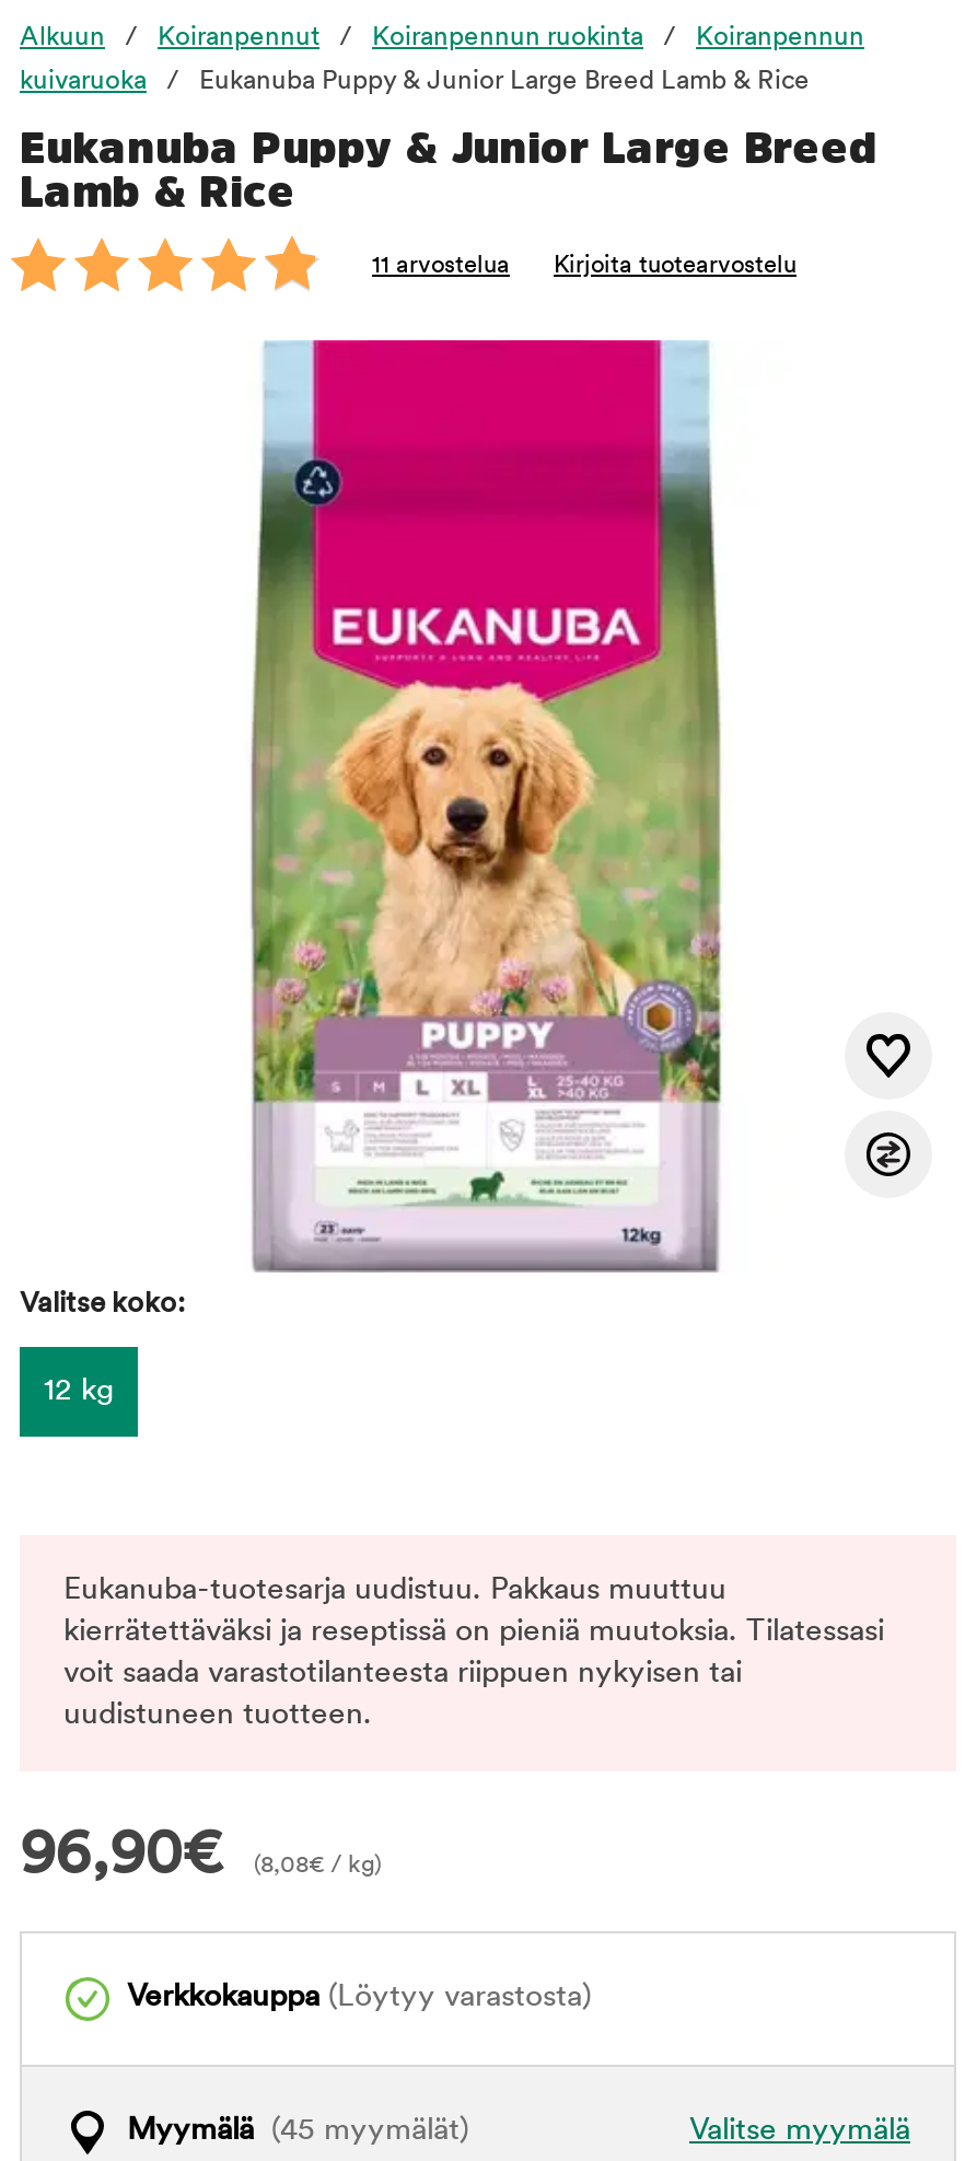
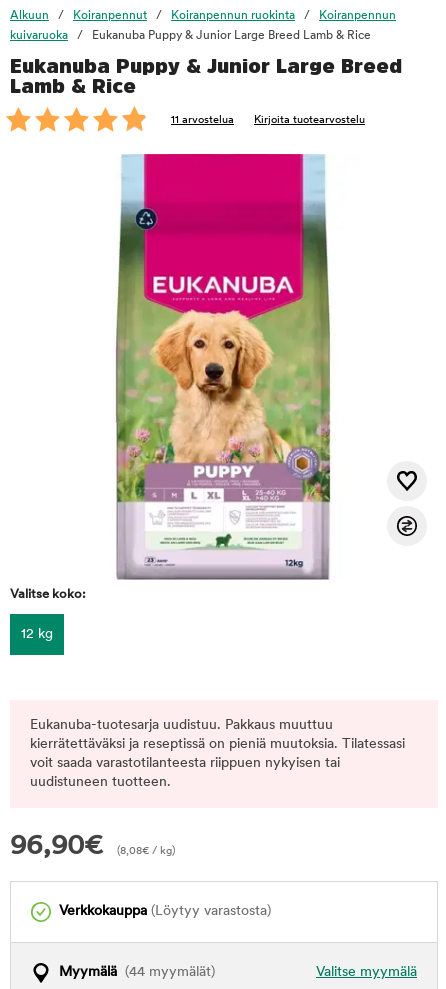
- Myymälä (45 myymälät)
+ Myymälä (44 myymälät)
